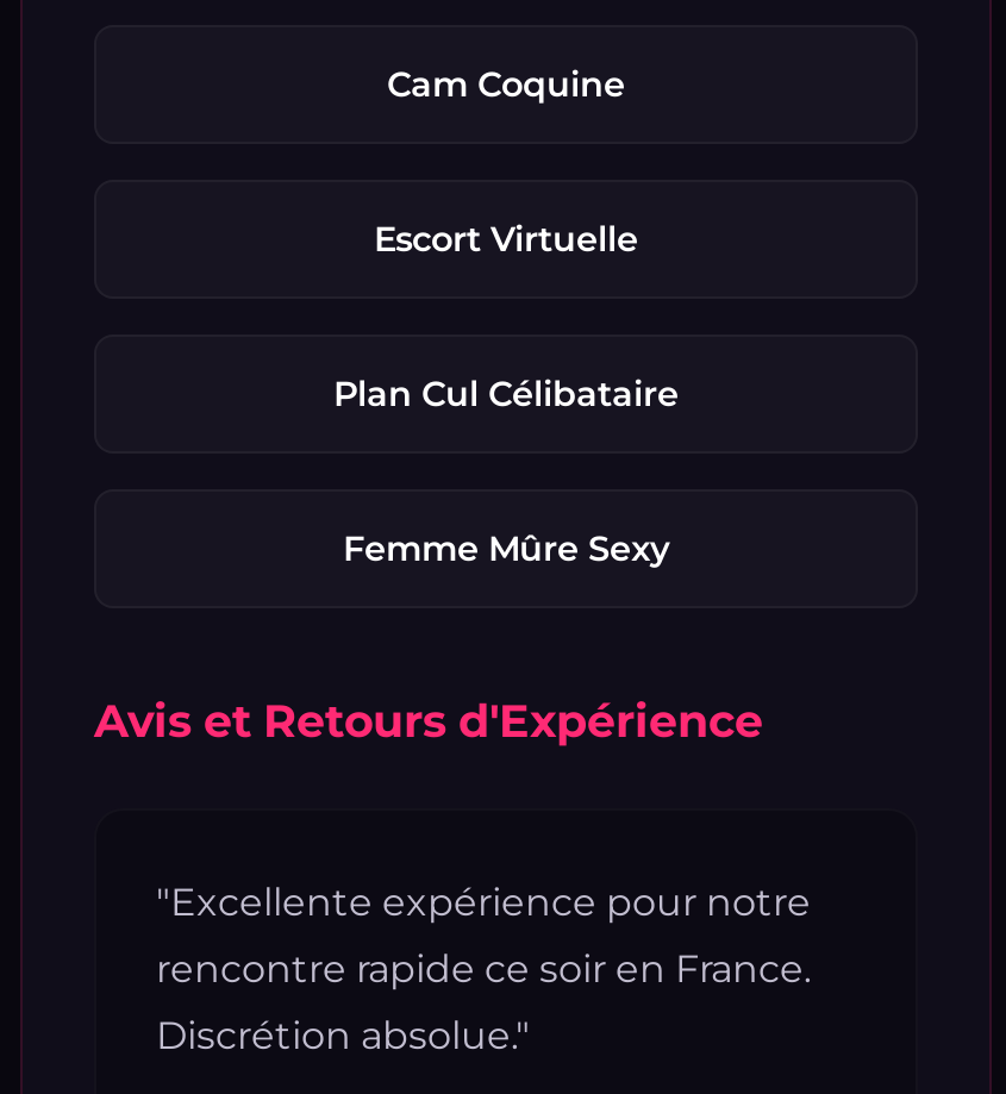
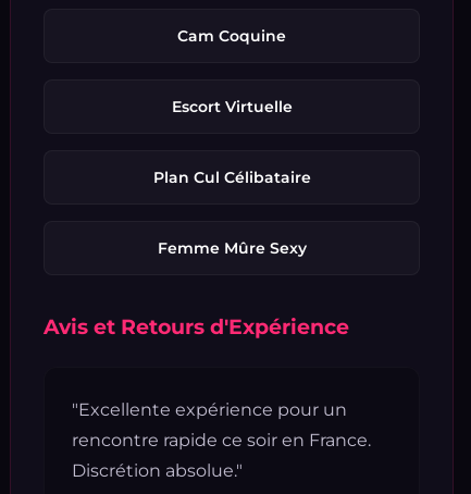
- "Excellente expérience pour notre
+ "Excellente expérience pour un
